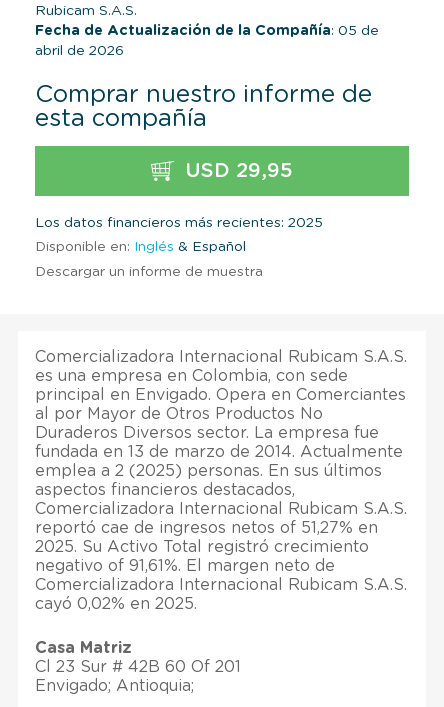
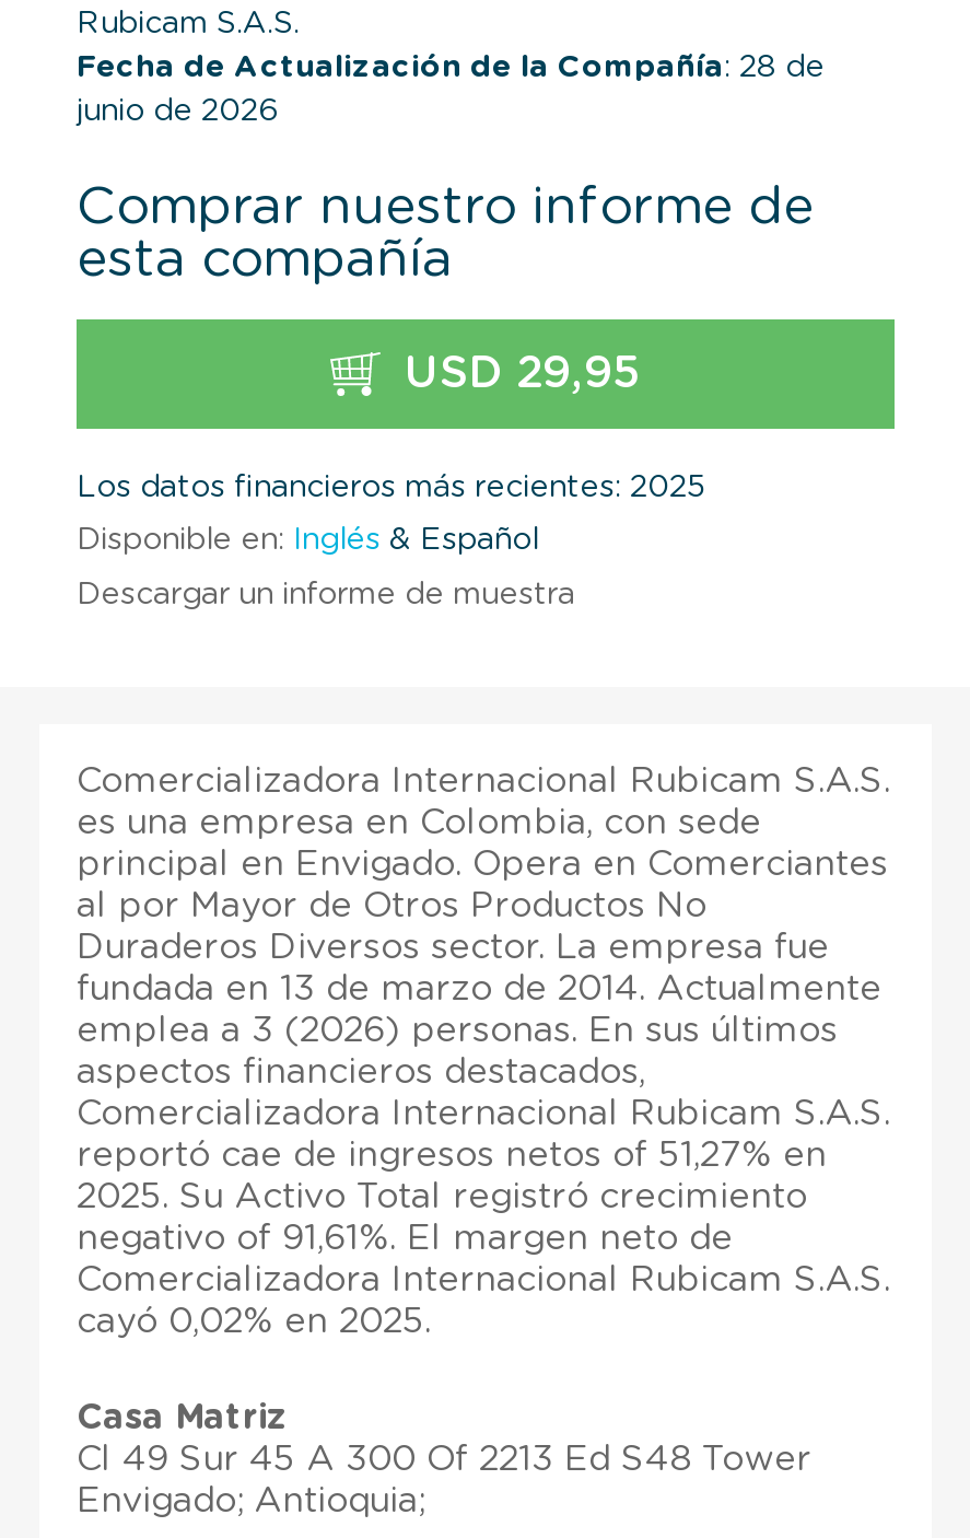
- Fecha de Actualización de la Compañía: 05 de
+ Fecha de Actualización de la Compañía: 28 de

- abril de 2026
+ junio de 2026

- emplea a 2 (2025) personas. En sus últimos
+ emplea a 3 (2026) personas. En sus últimos

- Cl 23 Sur # 42B 60 Of 201
+ Cl 49 Sur 45 A 300 Of 2213 Ed S48 Tower
